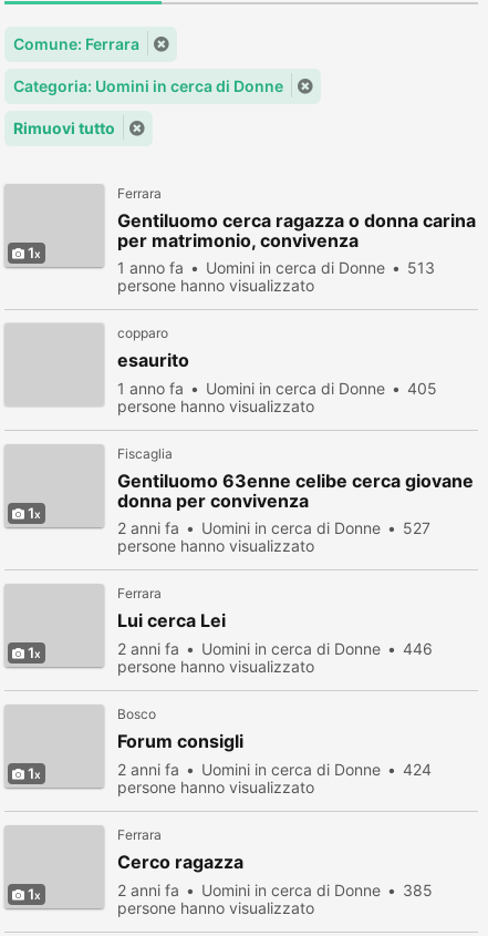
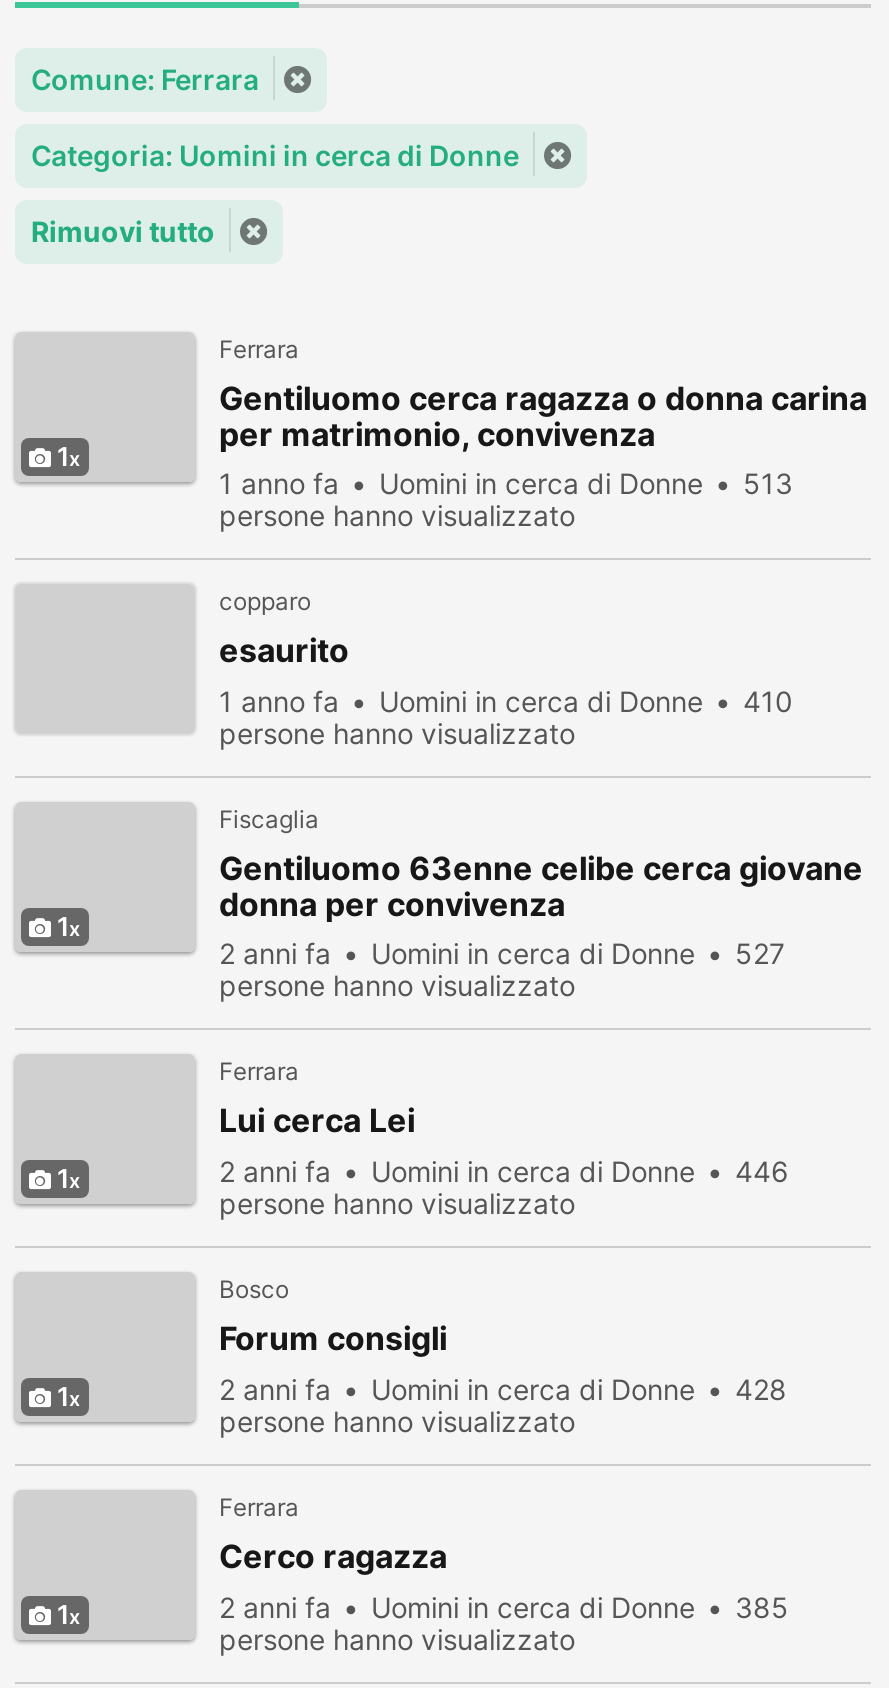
- 1 anno fa Uomini in cerca di Donne 405
+ 1 anno fa Uomini in cerca di Donne 410

- 2 anni fa Uomini in cerca di Donne 424
+ 2 anni fa Uomini in cerca di Donne 428
